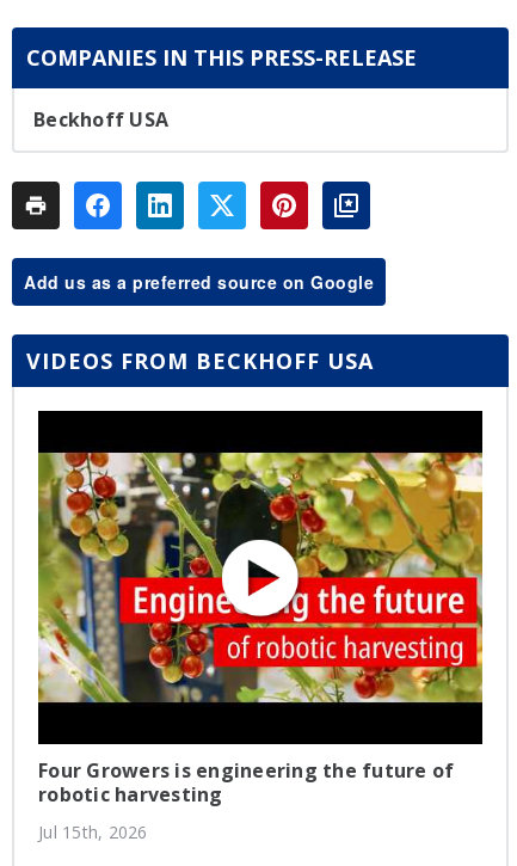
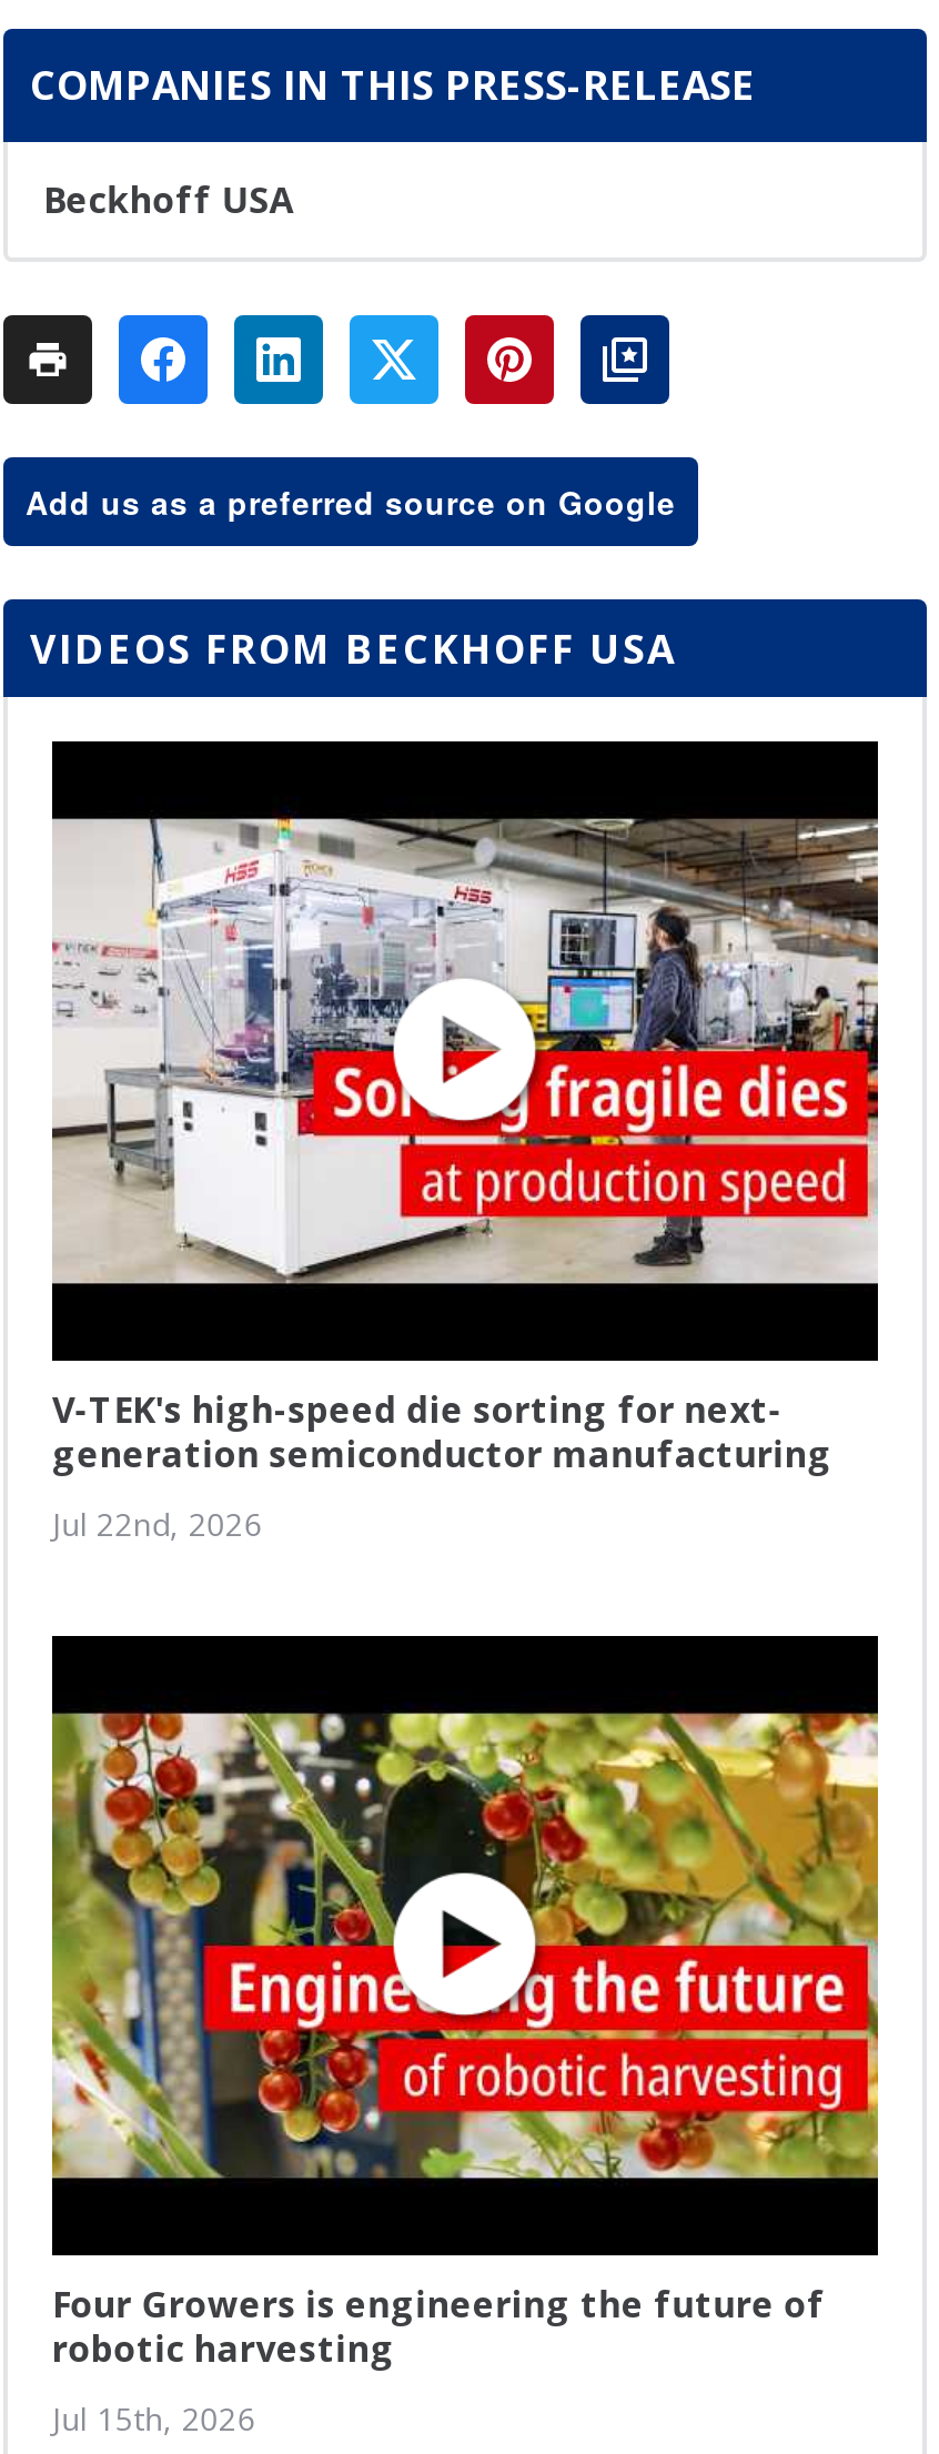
+ [image]

+ V-TEK's high-speed die sorting for next-
+ generation semiconductor manufacturing
+ Jul 22nd, 2026
